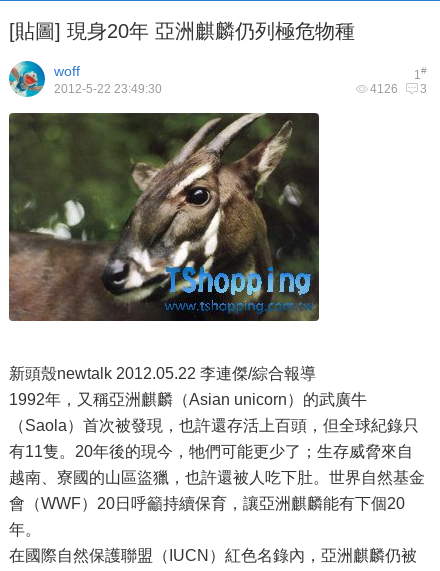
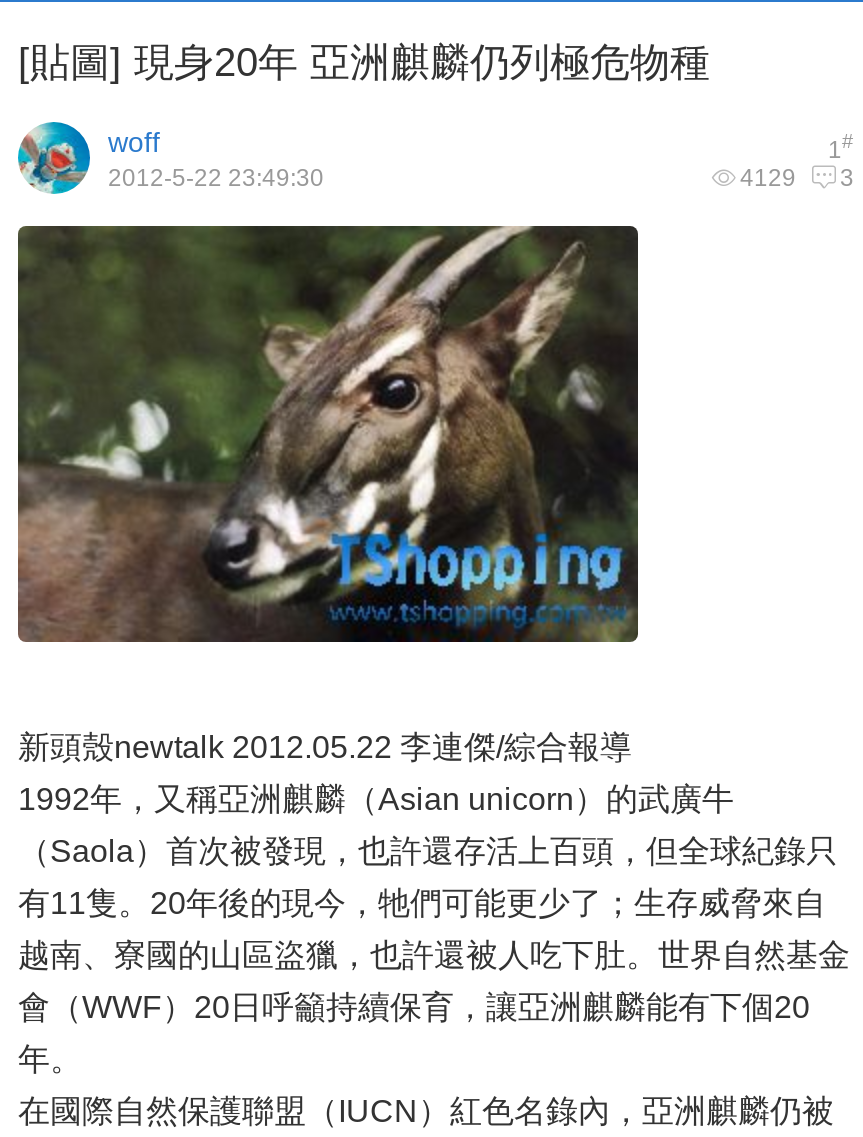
- 4126 3
+ 4129 3
